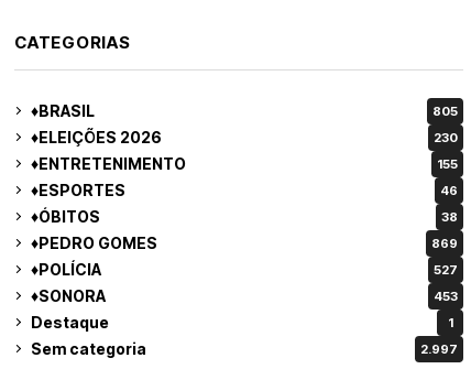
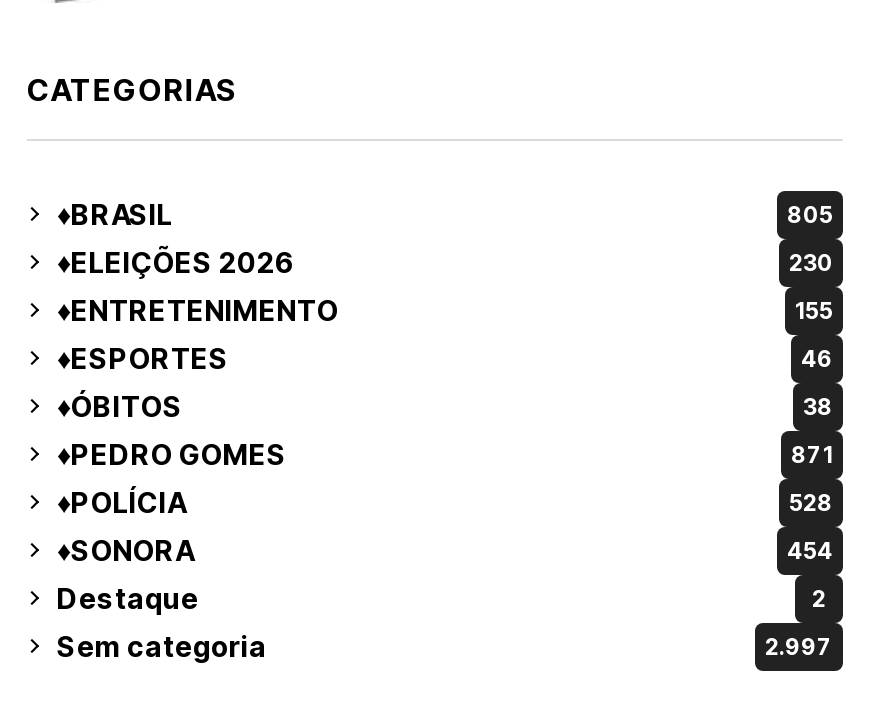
- 869
+ 871

- 527
+ 528

- 453
+ 454

- 1
+ 2
